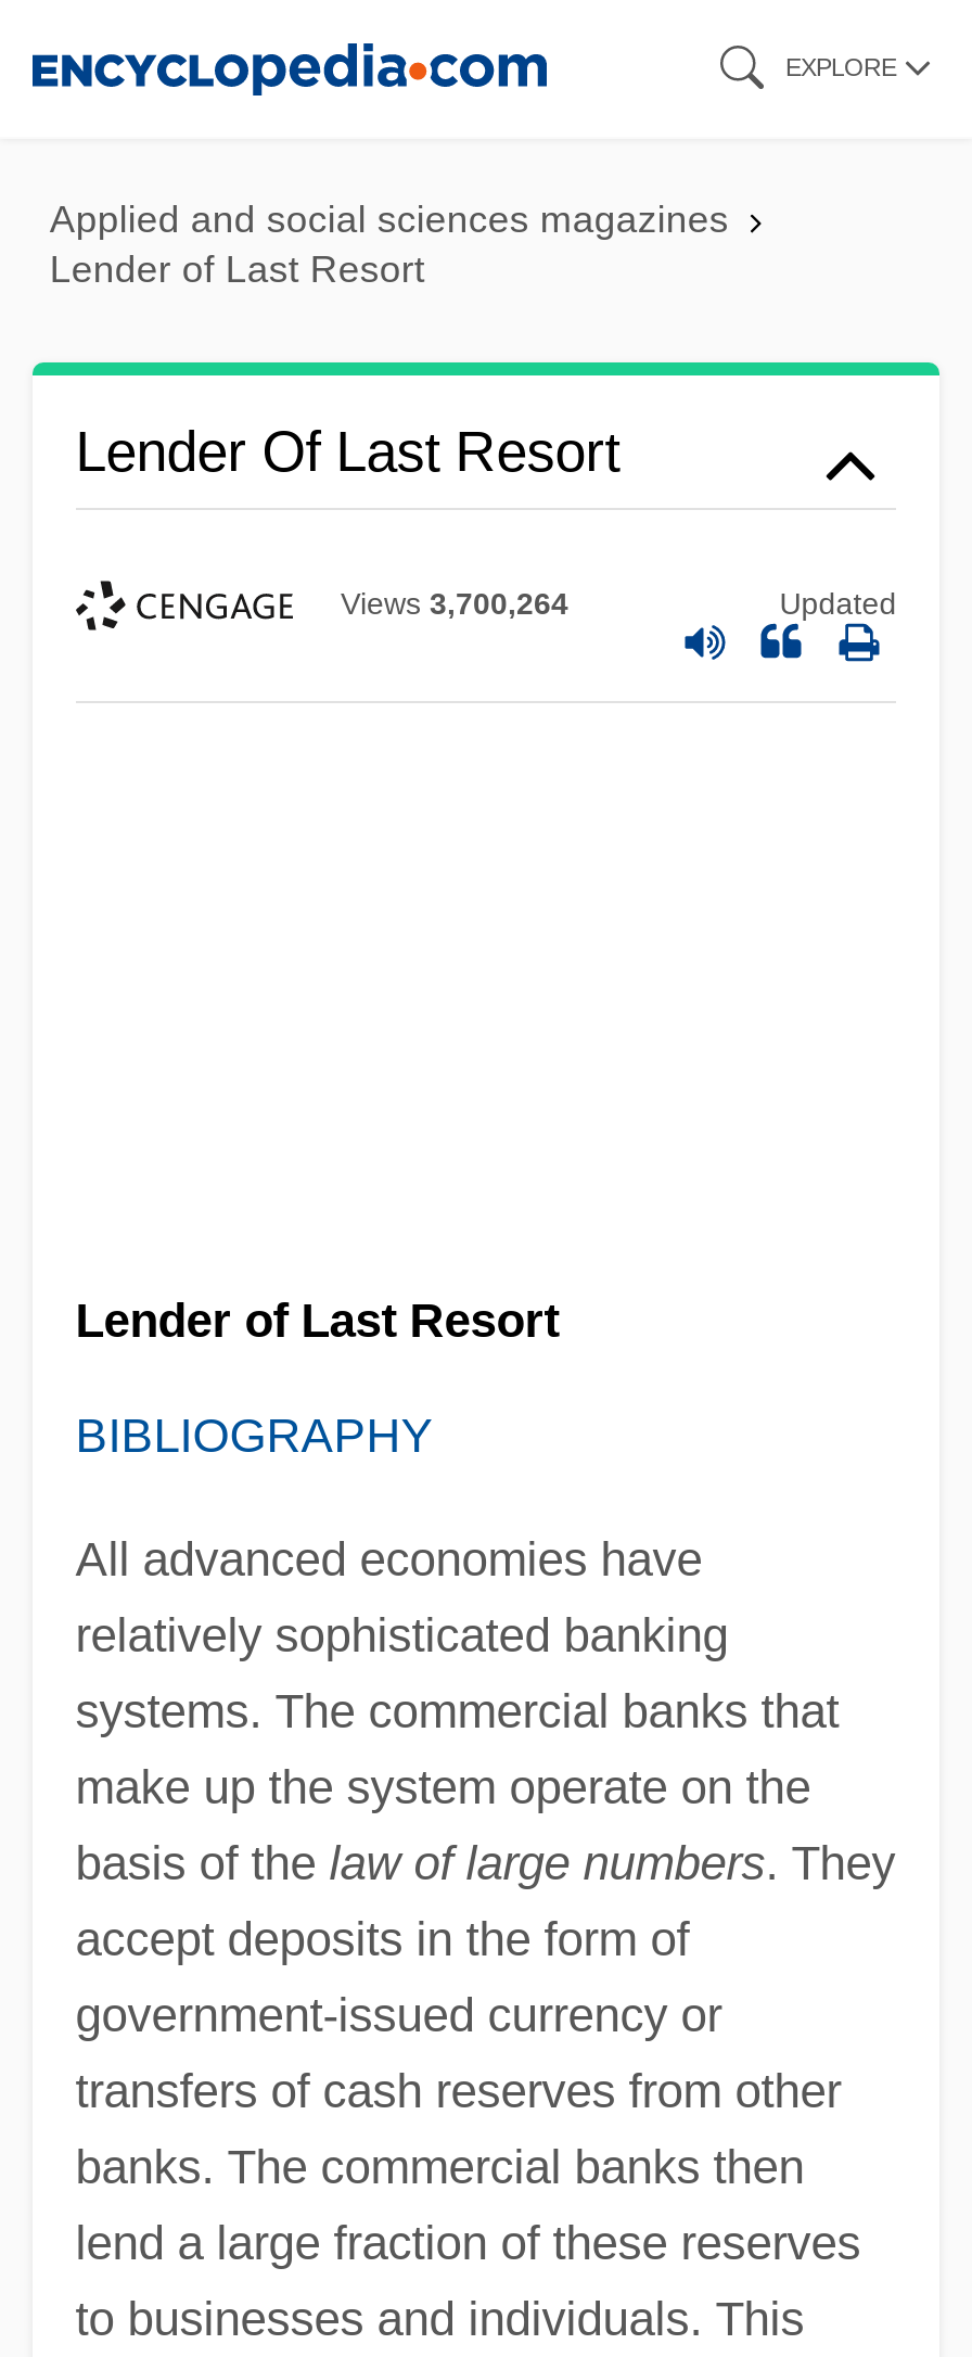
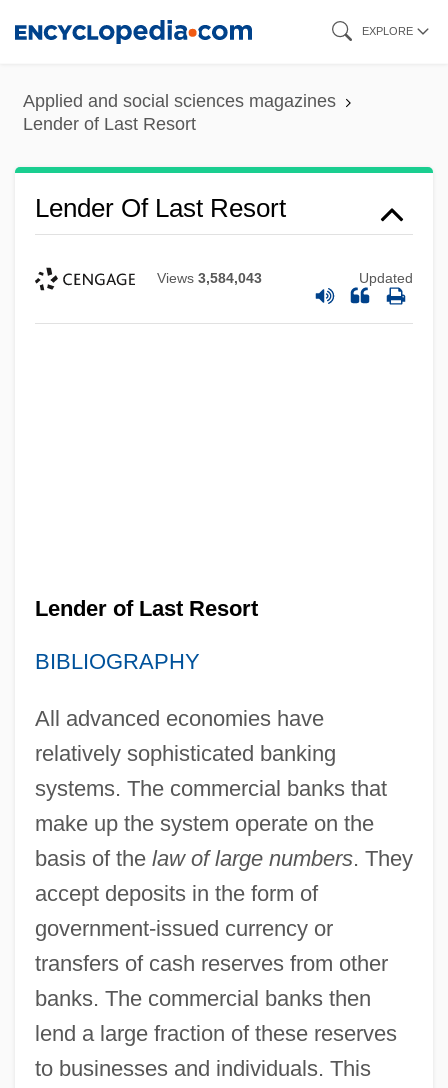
- Views 3,700,264
+ Views 3,584,043
